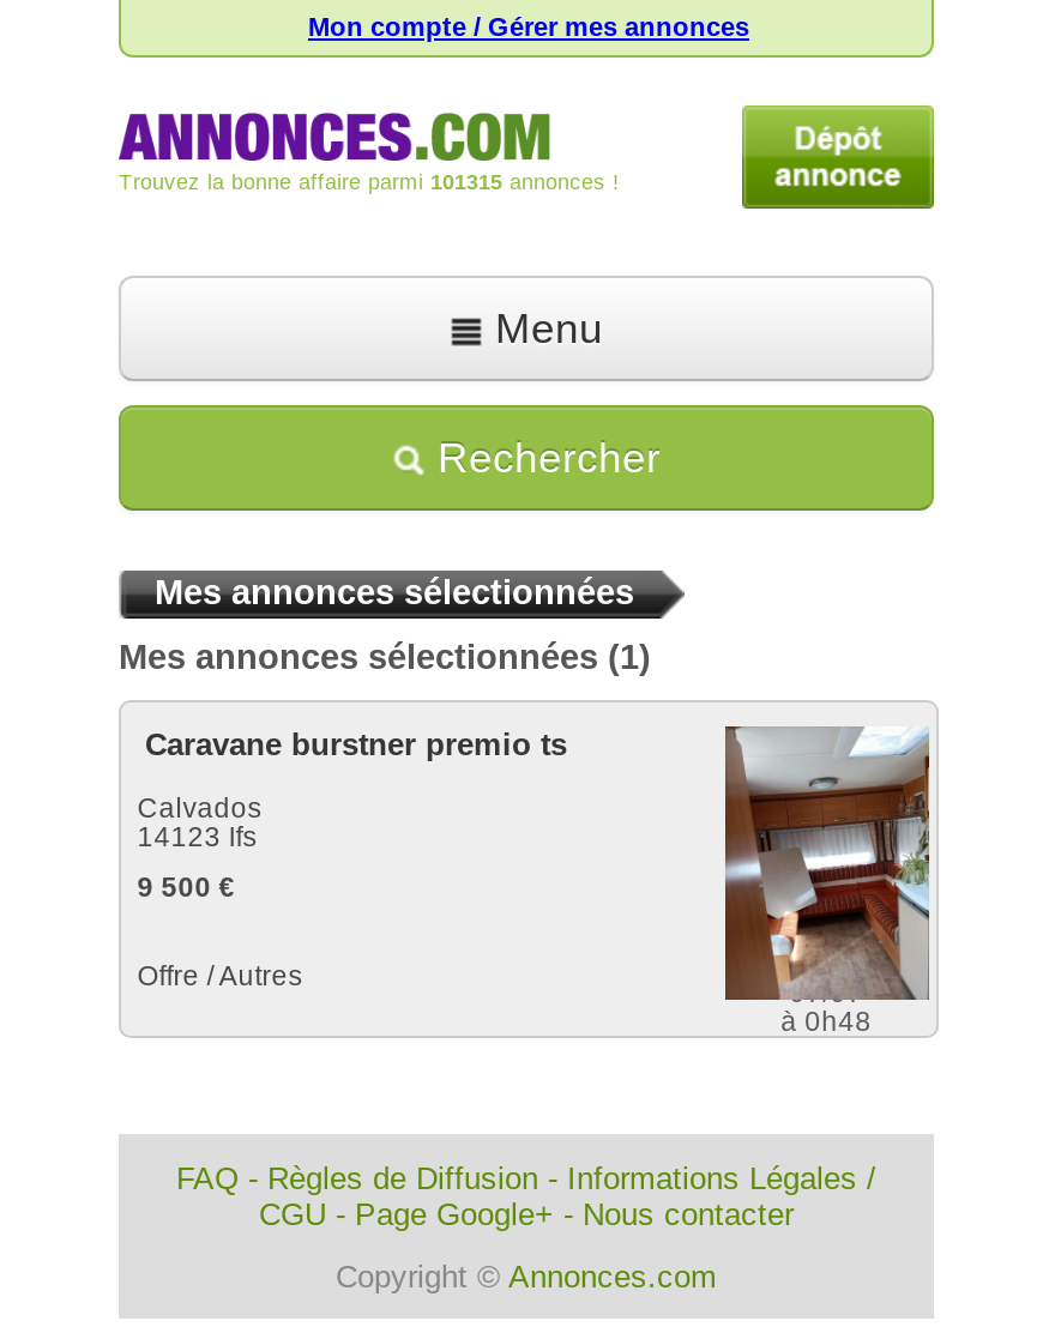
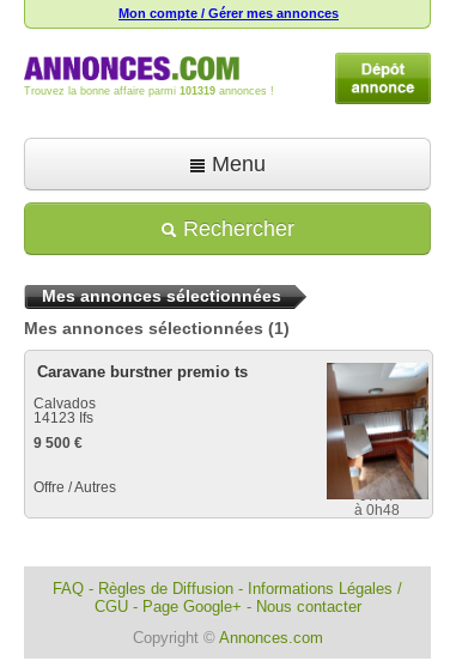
- Trouvez la bonne affaire parmi 101315 annonces !
+ Trouvez la bonne affaire parmi 101319 annonces !
